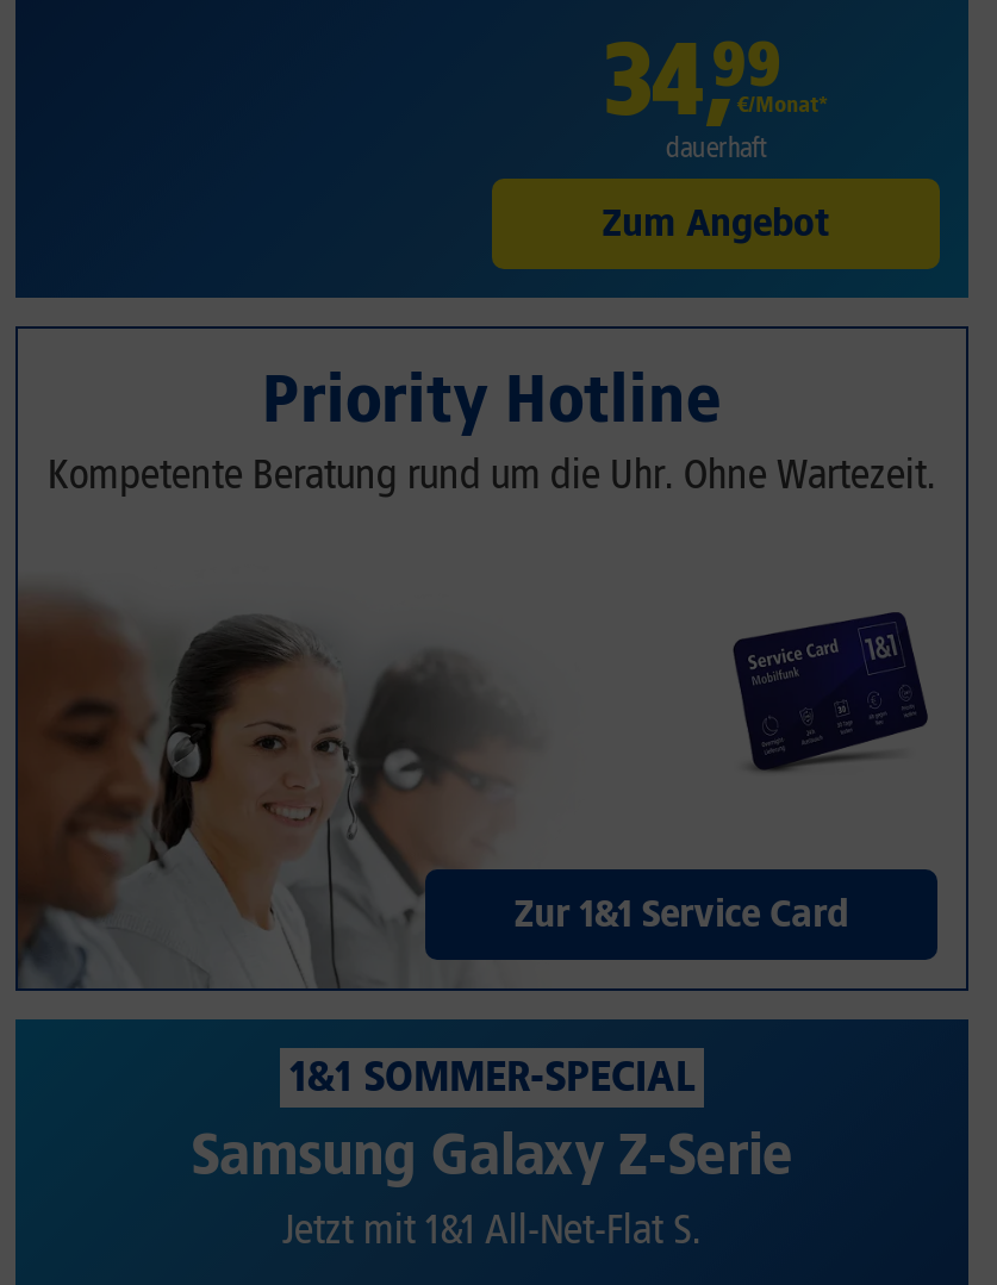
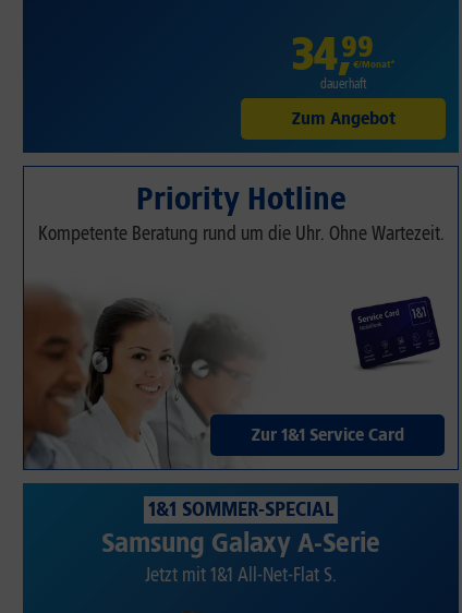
- Samsung Galaxy Z-Serie
+ Samsung Galaxy A-Serie
